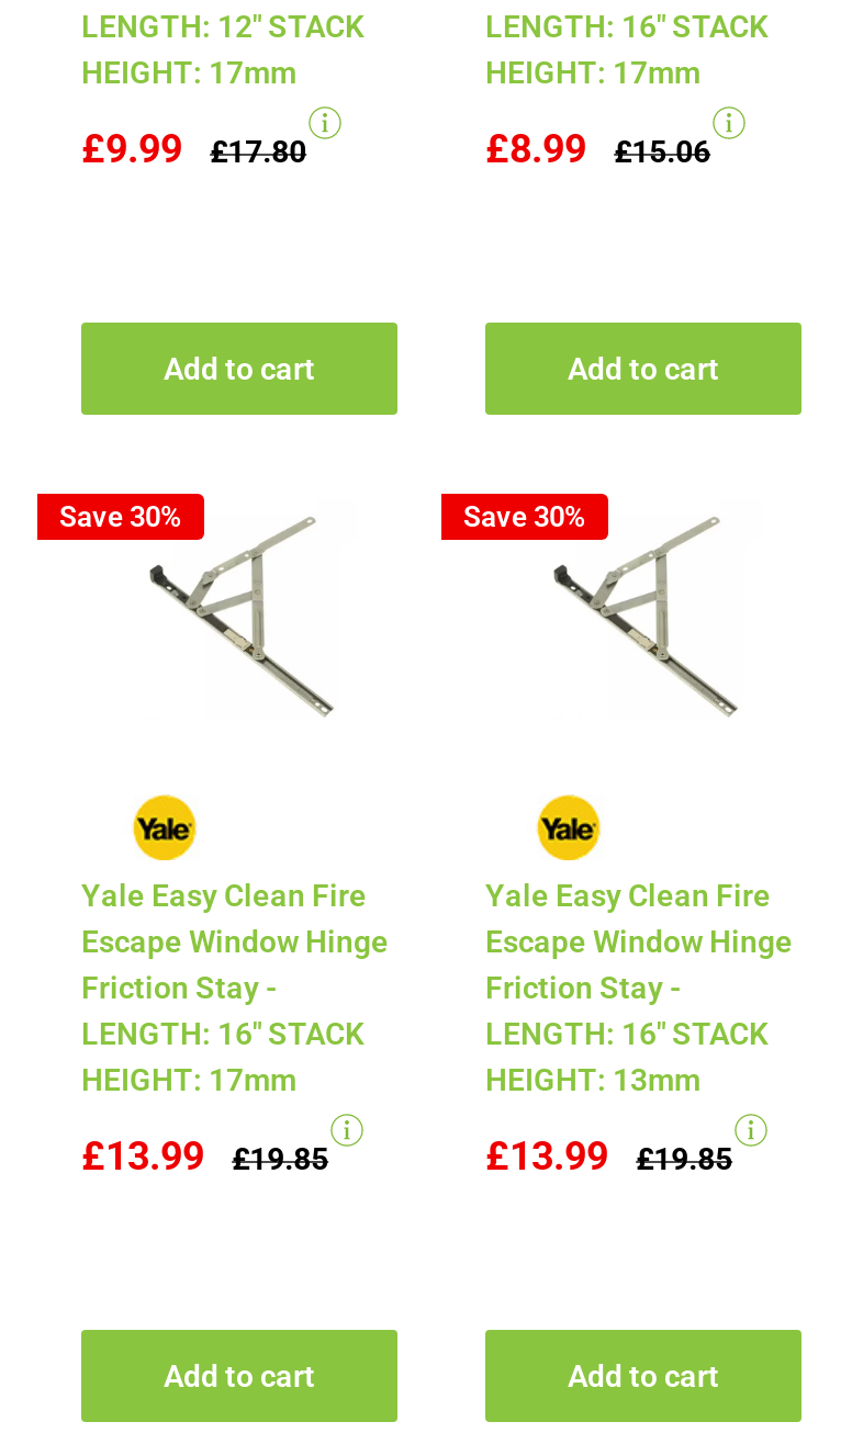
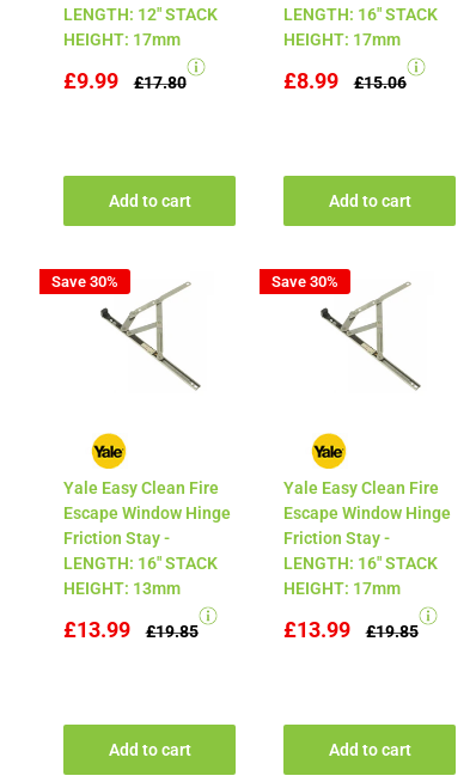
- HEIGHT: 17mm
+ HEIGHT: 13mm

- HEIGHT: 13mm
+ HEIGHT: 17mm
